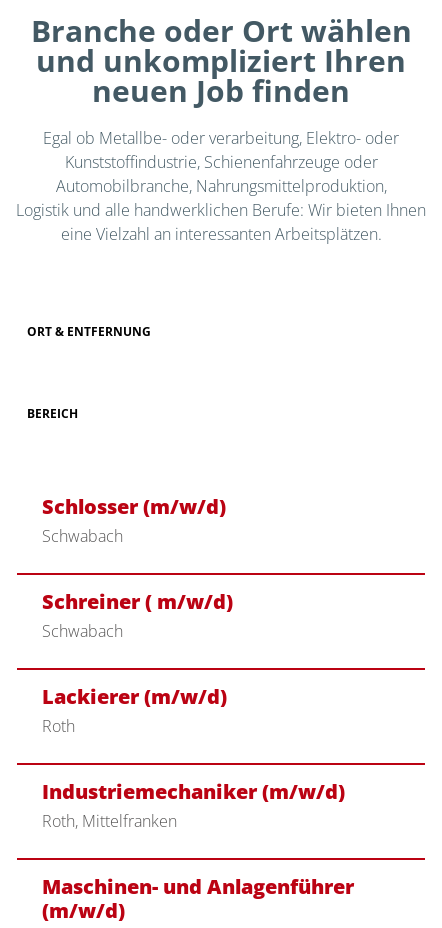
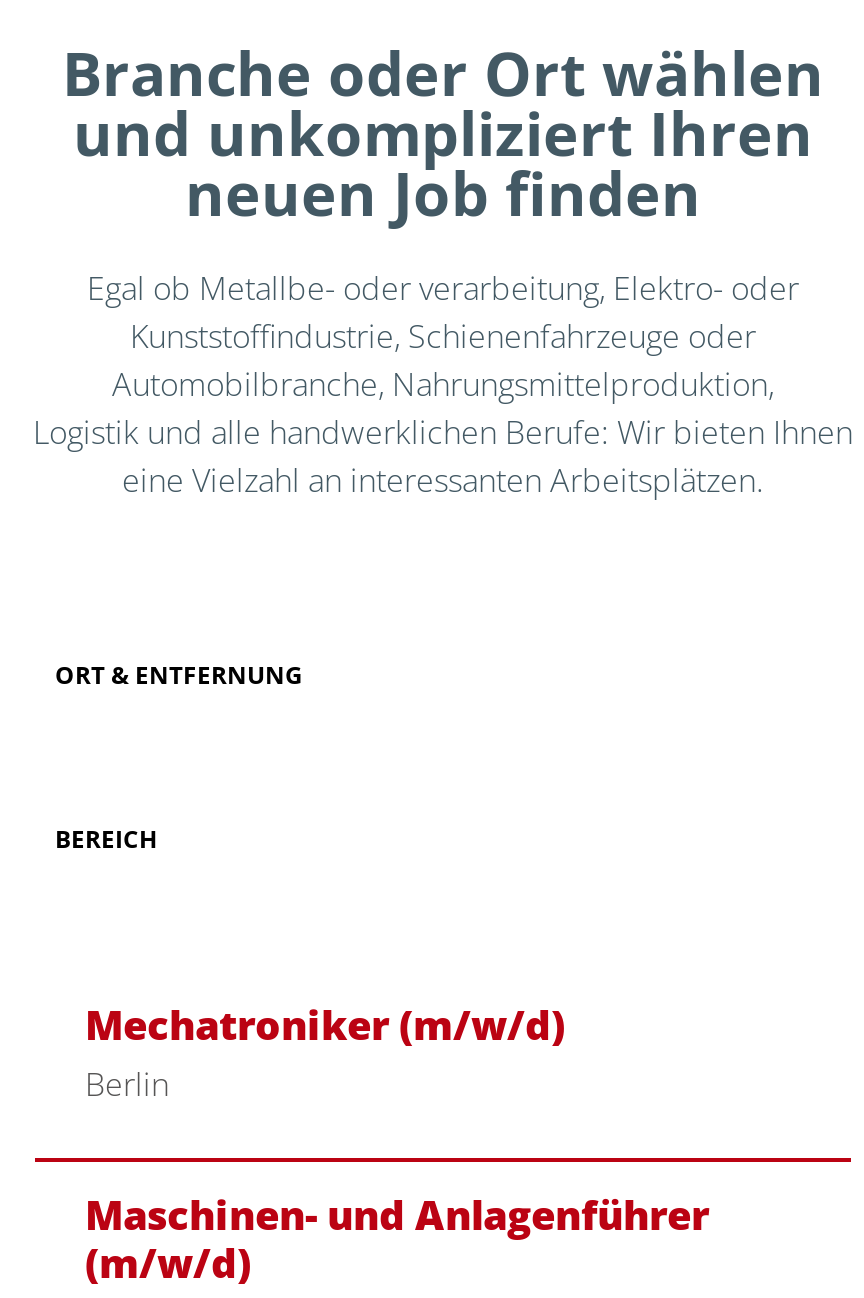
- Schlosser (m/w/d)
- Schwabach
- Schreiner ( m/w/d)
- Schwabach
- Lackierer (m/w/d)
- Roth
- Industriemechaniker (m/w/d)
- Roth, Mittelfranken
+ Mechatroniker (m/w/d)
+ Berlin
